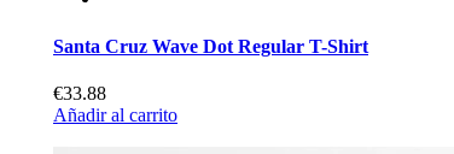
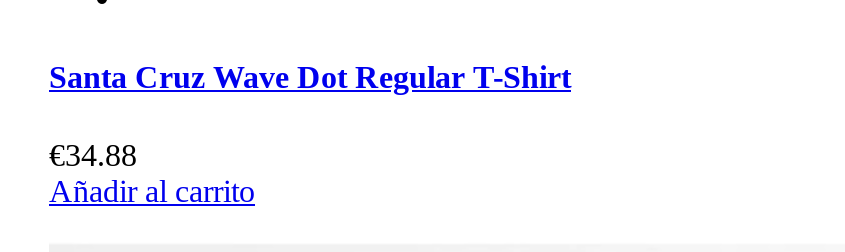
- €33.88
+ €34.88
